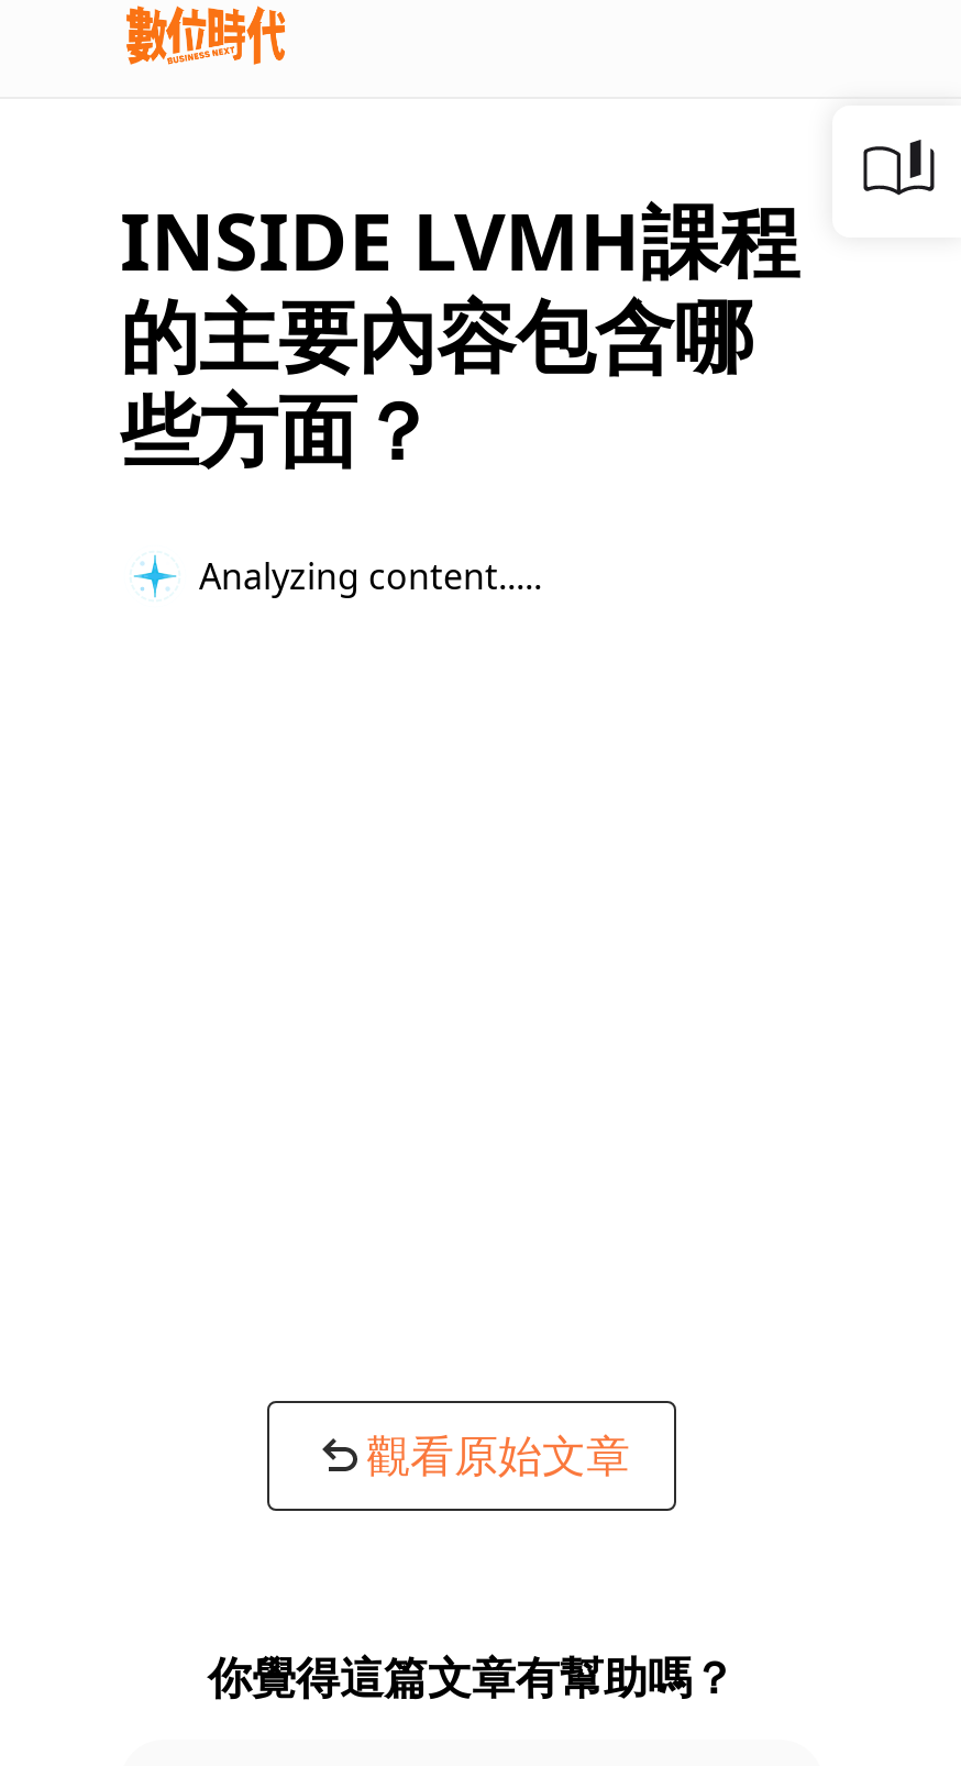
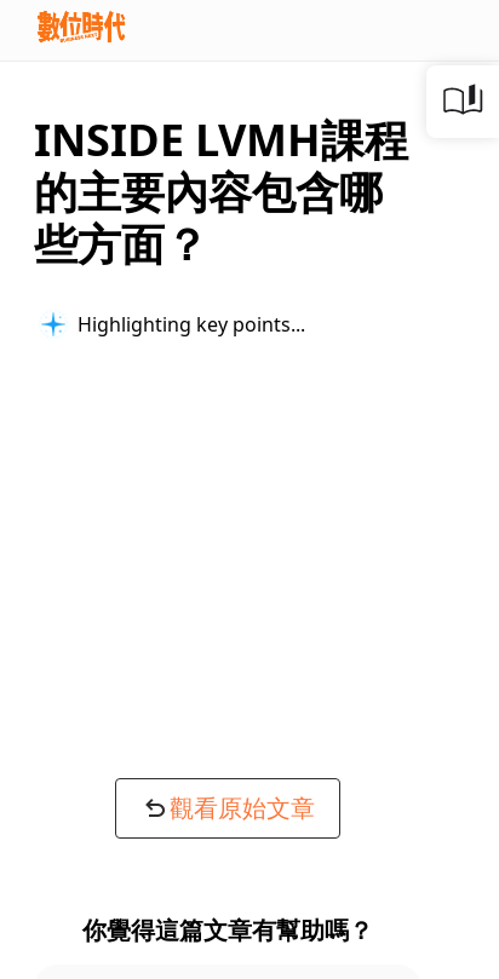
- Analyzing content...
+ Highlighting key points...
